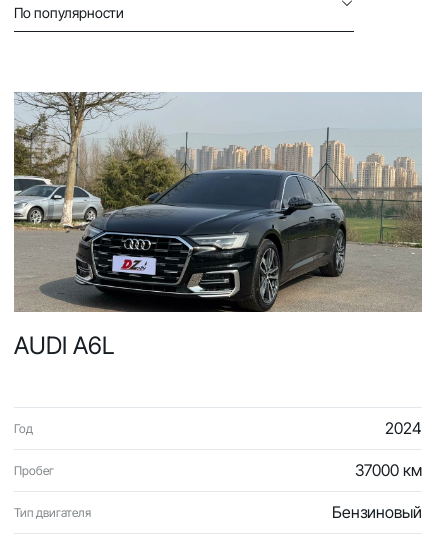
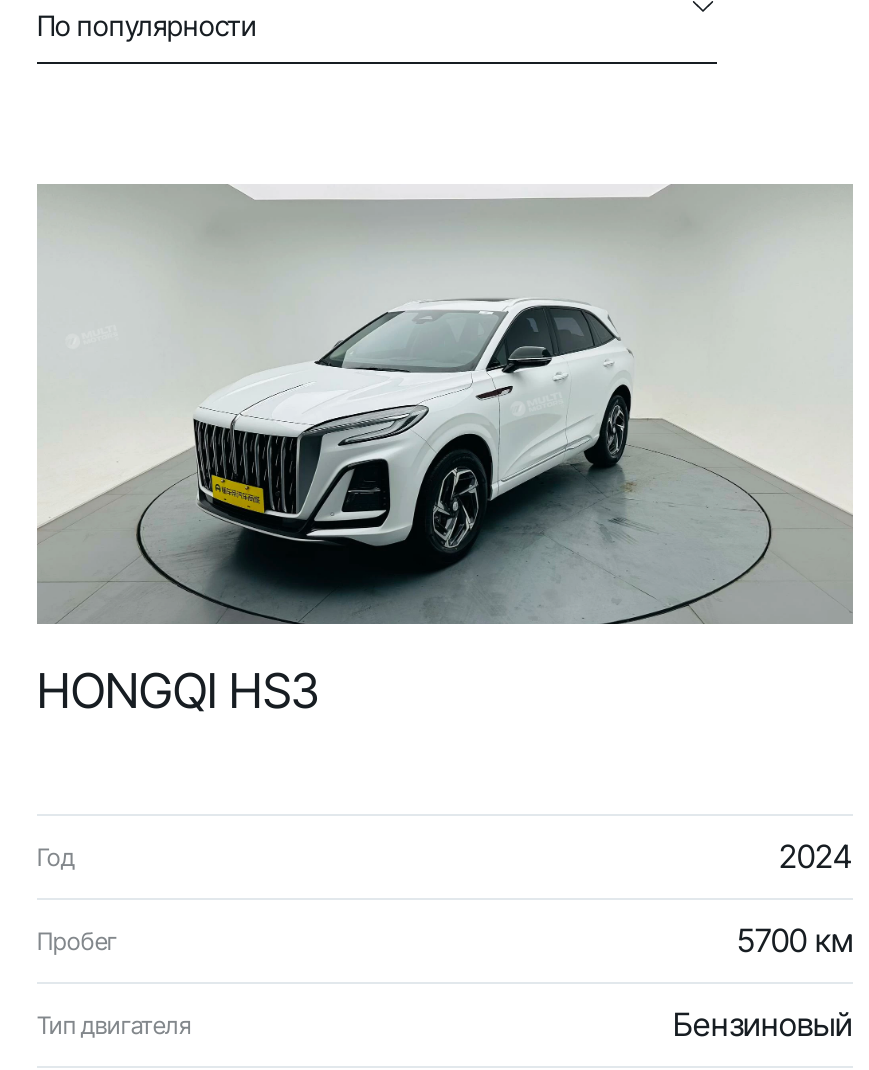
- [image]
- AUDI A6L
+ [image]
+ HONGQI HS3

- 37000 км
+ 5700 км
